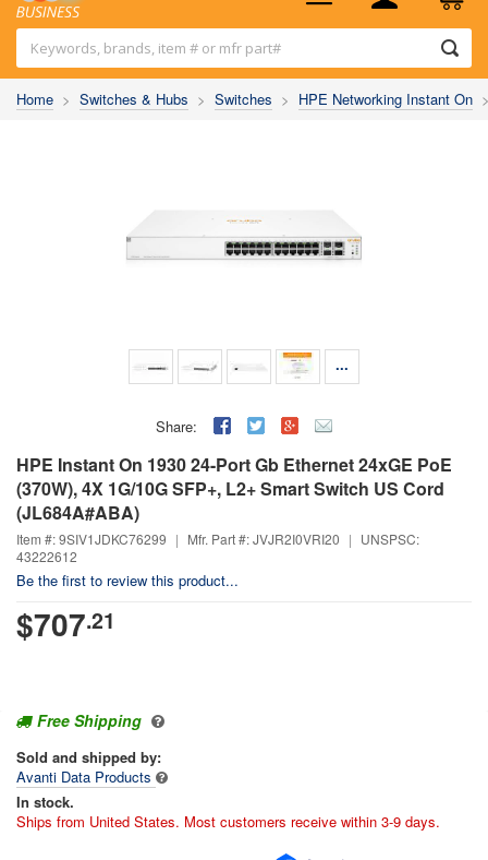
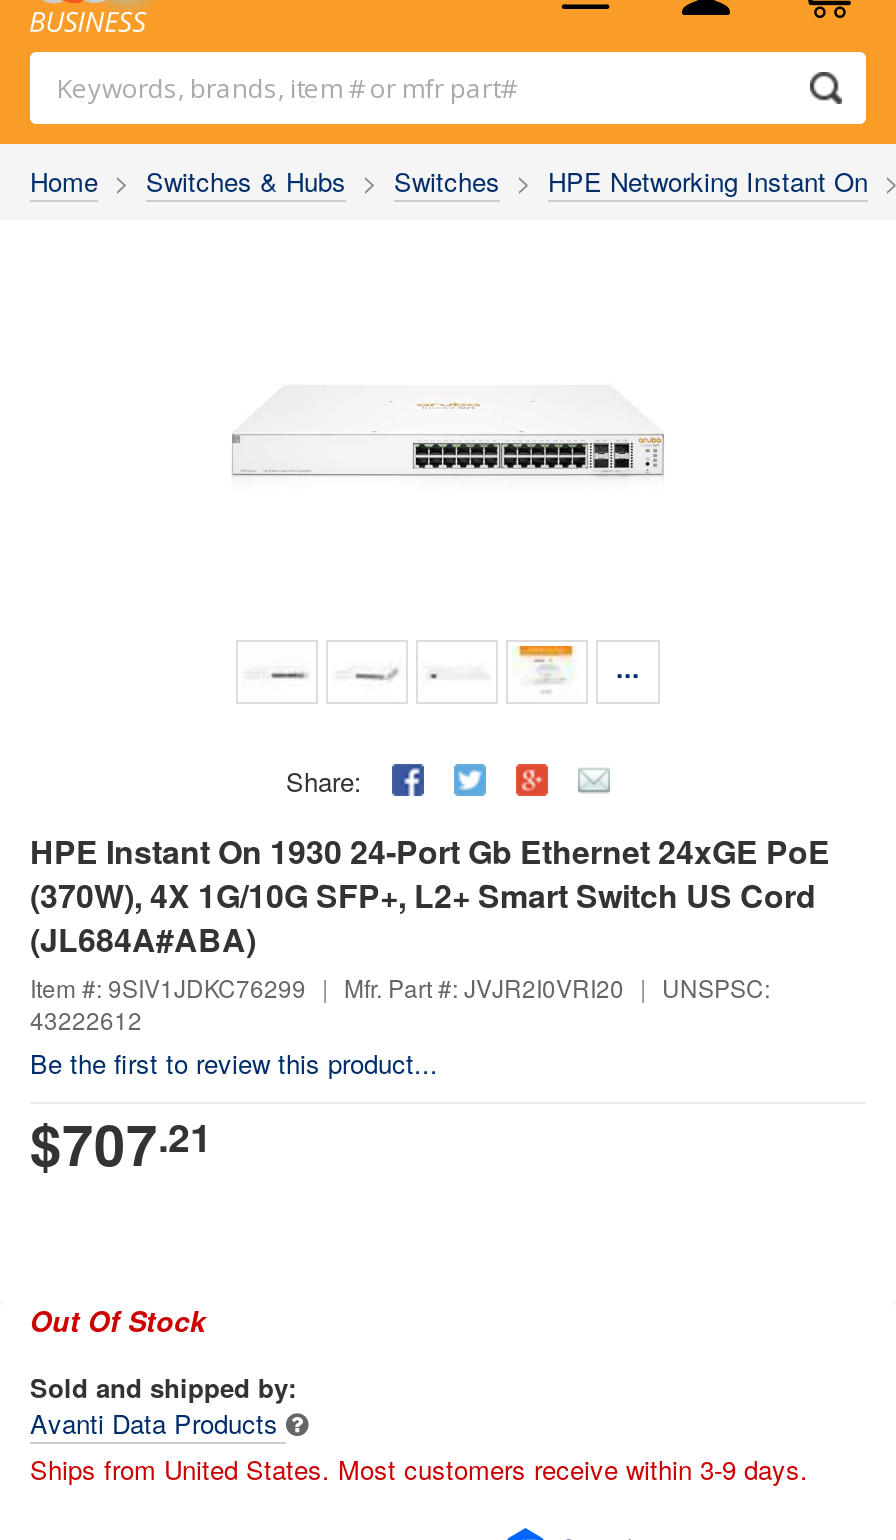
- Free Shipping
+ Out Of Stock

- In stock.
